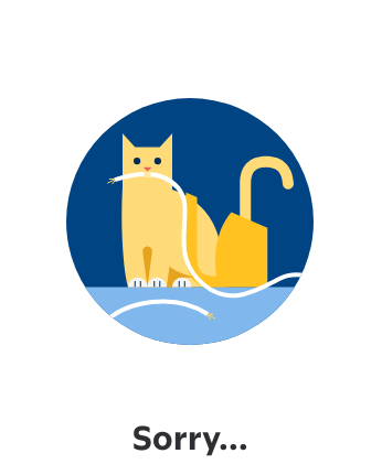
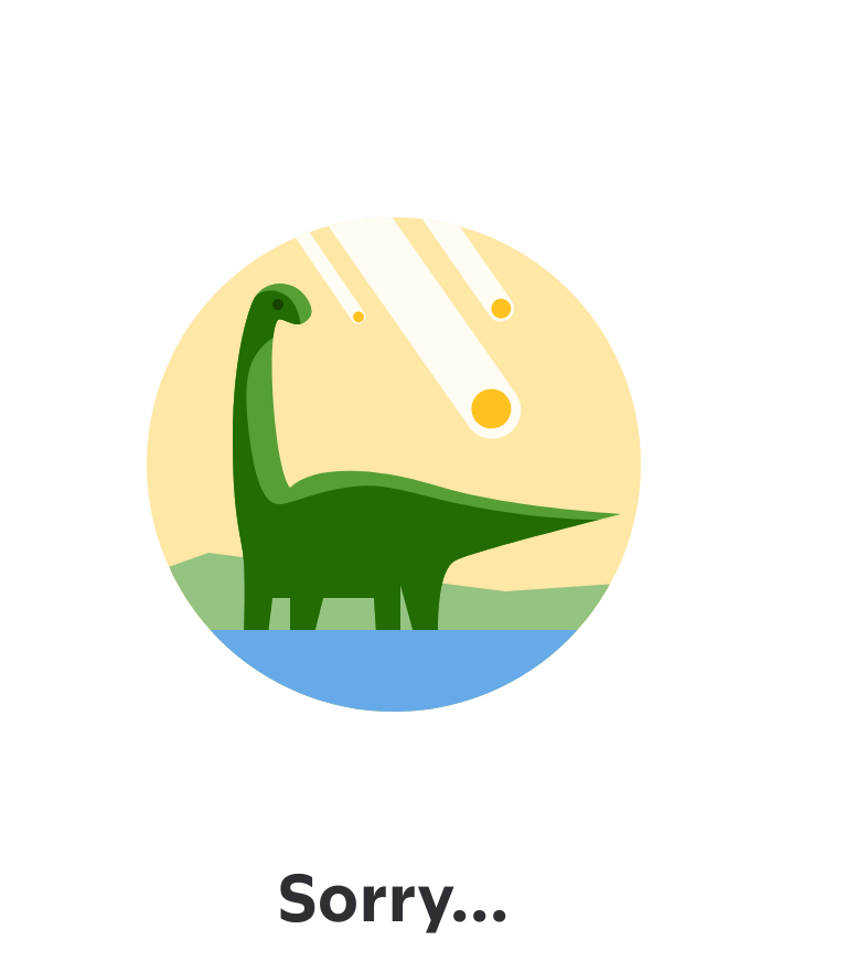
- [image]
+ [image]
